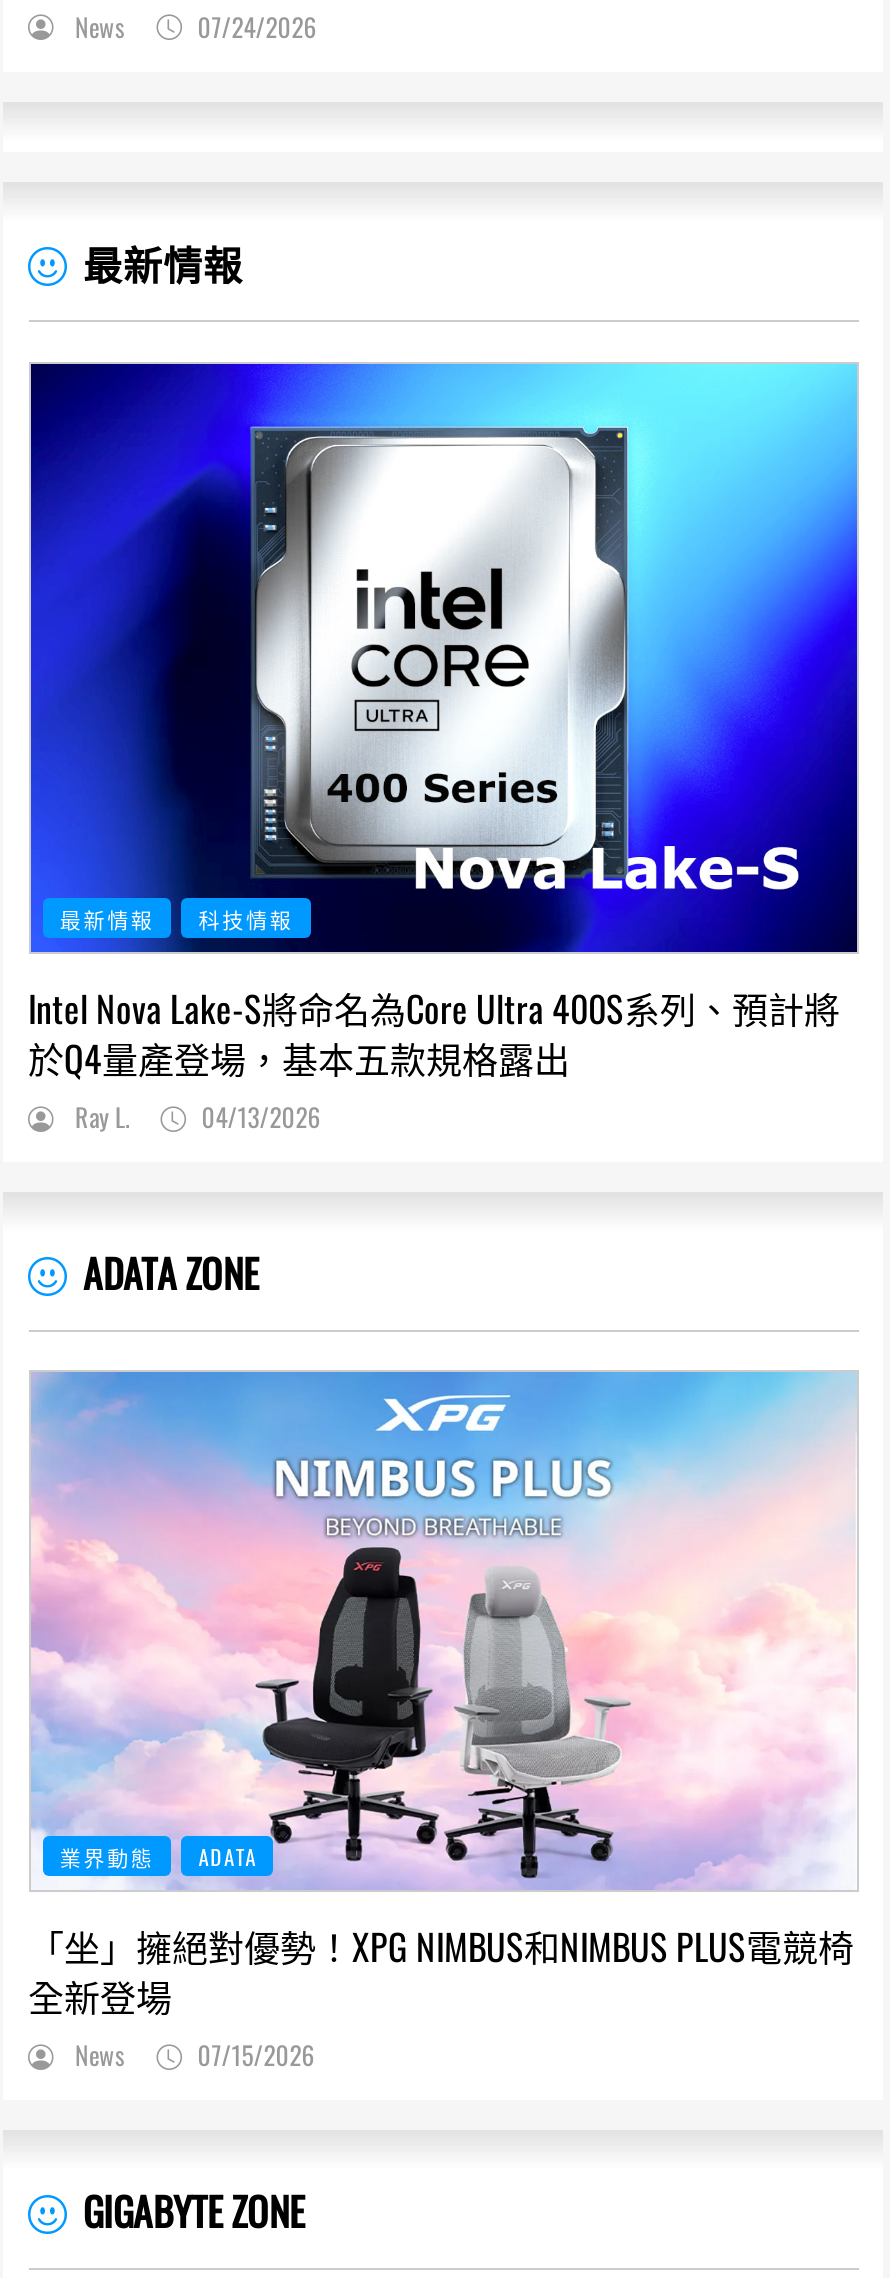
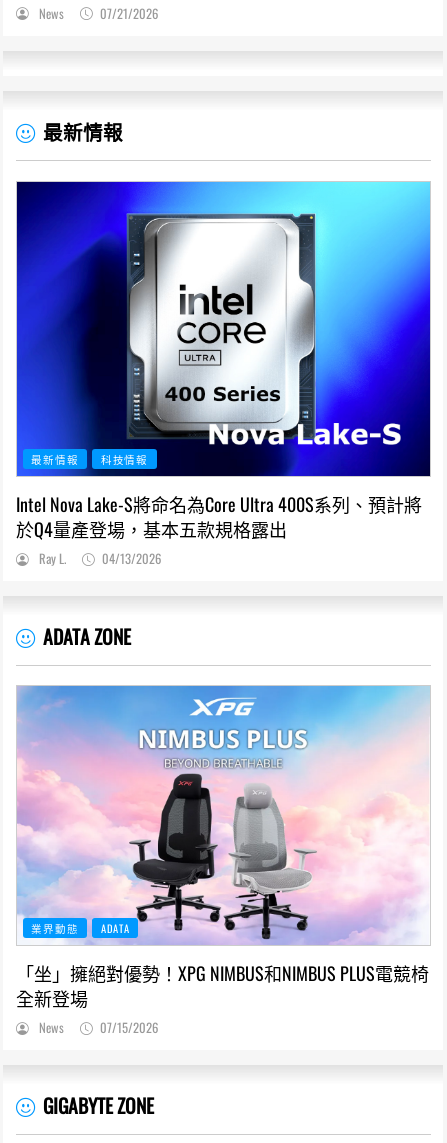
- News 07/24/2026
+ News 07/21/2026
